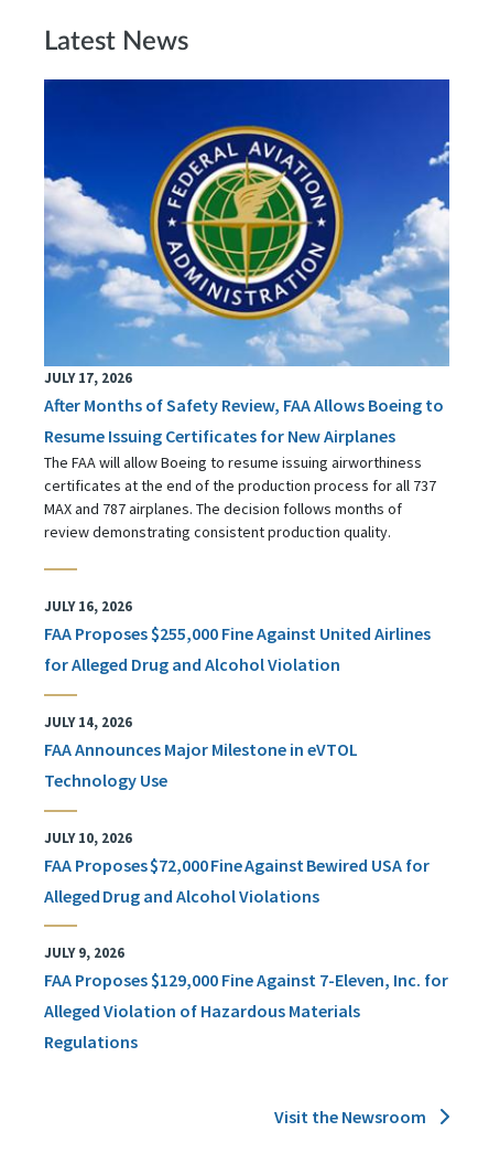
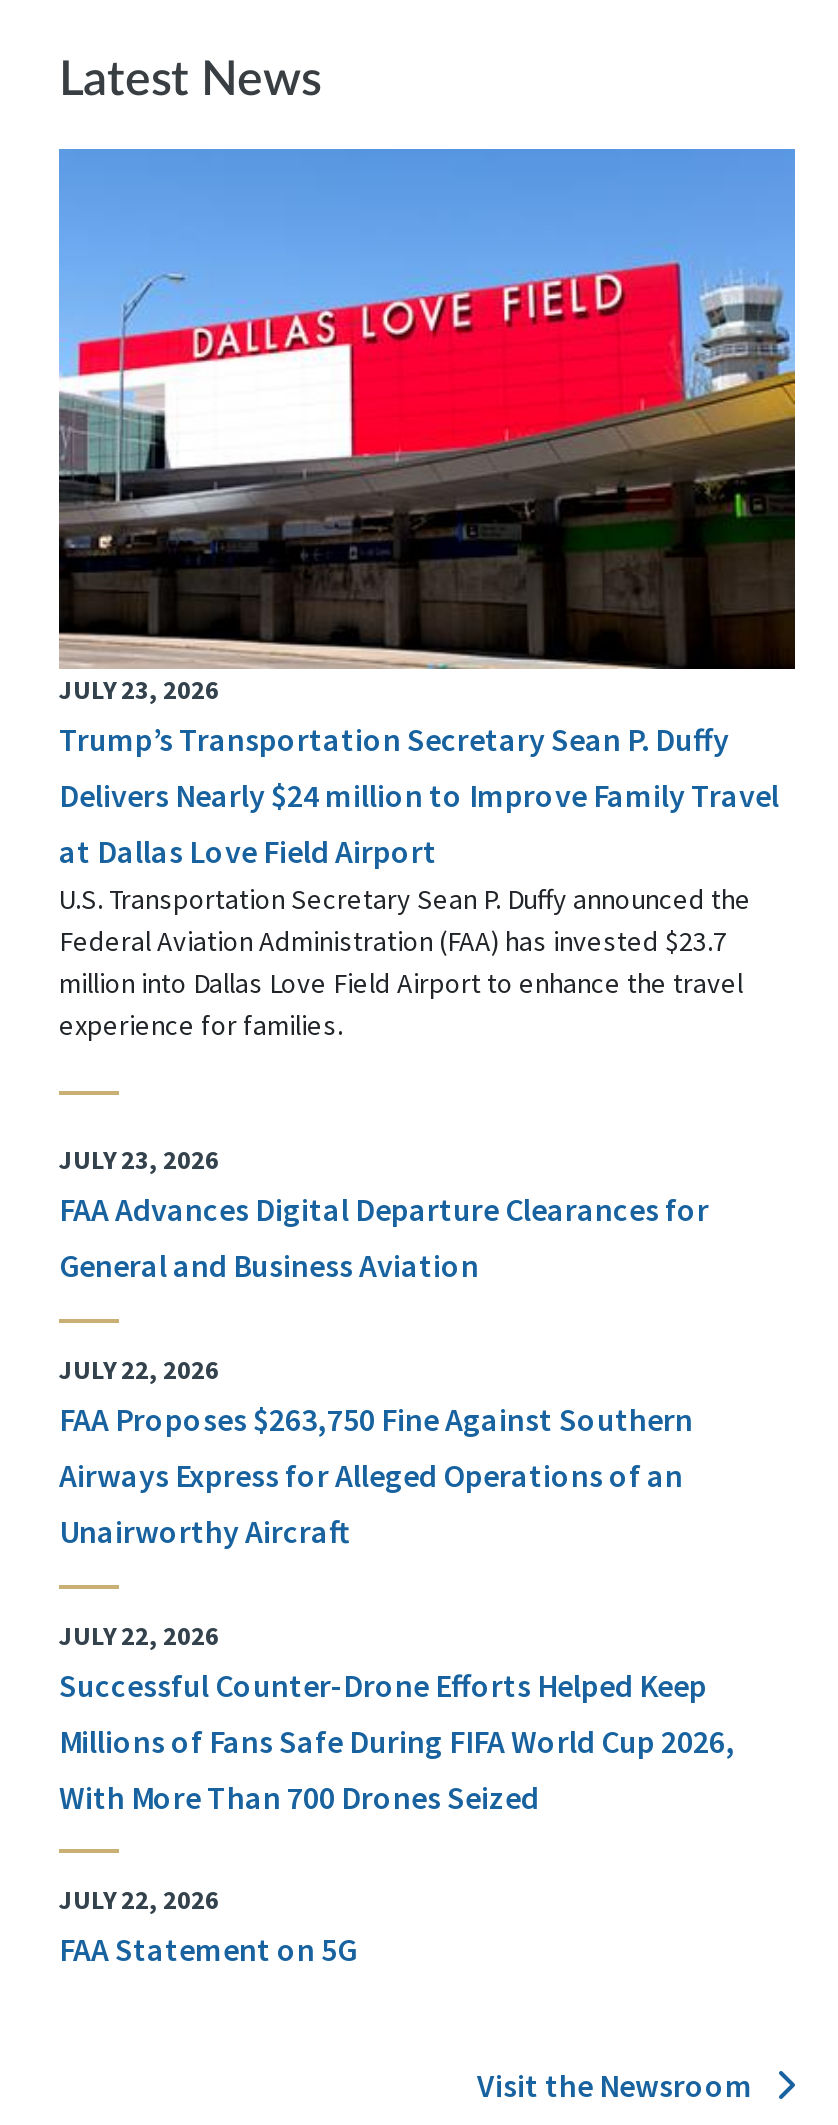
- [image]
- JULY 17, 2026
- After Months of Safety Review, FAA Allows Boeing to
- Resume Issuing Certificates for New Airplanes
- The FAA will allow Boeing to resume issuing airworthiness
- certificates at the end of the production process for all 737
- MAX and 787 airplanes. The decision follows months of
- review demonstrating consistent production quality.
+ [image]
+ JULY 23, 2026
+ Trump’s Transportation Secretary Sean P. Duffy
+ Delivers Nearly $24 million to Improve Family Travel
+ at Dallas Love Field Airport
+ U.S. Transportation Secretary Sean P. Duffy announced the
+ Federal Aviation Administration (FAA) has invested $23.7
+ million into Dallas Love Field Airport to enhance the travel
+ experience for families.

- JULY 16, 2026
- FAA Proposes $255,000 Fine Against United Airlines
- for Alleged Drug and Alcohol Violation
+ JULY 23, 2026
+ FAA Advances Digital Departure Clearances for
+ General and Business Aviation

- JULY 14, 2026
- FAA Announces Major Milestone in eVTOL
- Technology Use
+ JULY 22, 2026
+ FAA Proposes $263,750 Fine Against Southern
+ Airways Express for Alleged Operations of an
+ Unairworthy Aircraft

- JULY 10, 2026
- FAA Proposes $72,000 Fine Against Bewired USA for
- Alleged Drug and Alcohol Violations
+ JULY 22, 2026
+ Successful Counter-Drone Efforts Helped Keep
+ Millions of Fans Safe During FIFA World Cup 2026,
+ With More Than 700 Drones Seized

- JULY 9, 2026
- FAA Proposes $129,000 Fine Against 7-Eleven, Inc. for
- Alleged Violation of Hazardous Materials
- Regulations
+ JULY 22, 2026
+ FAA Statement on 5G
